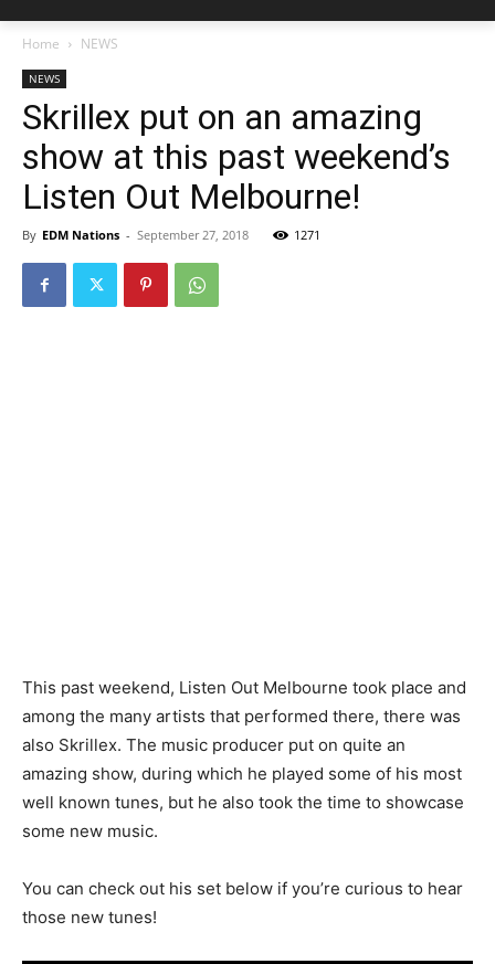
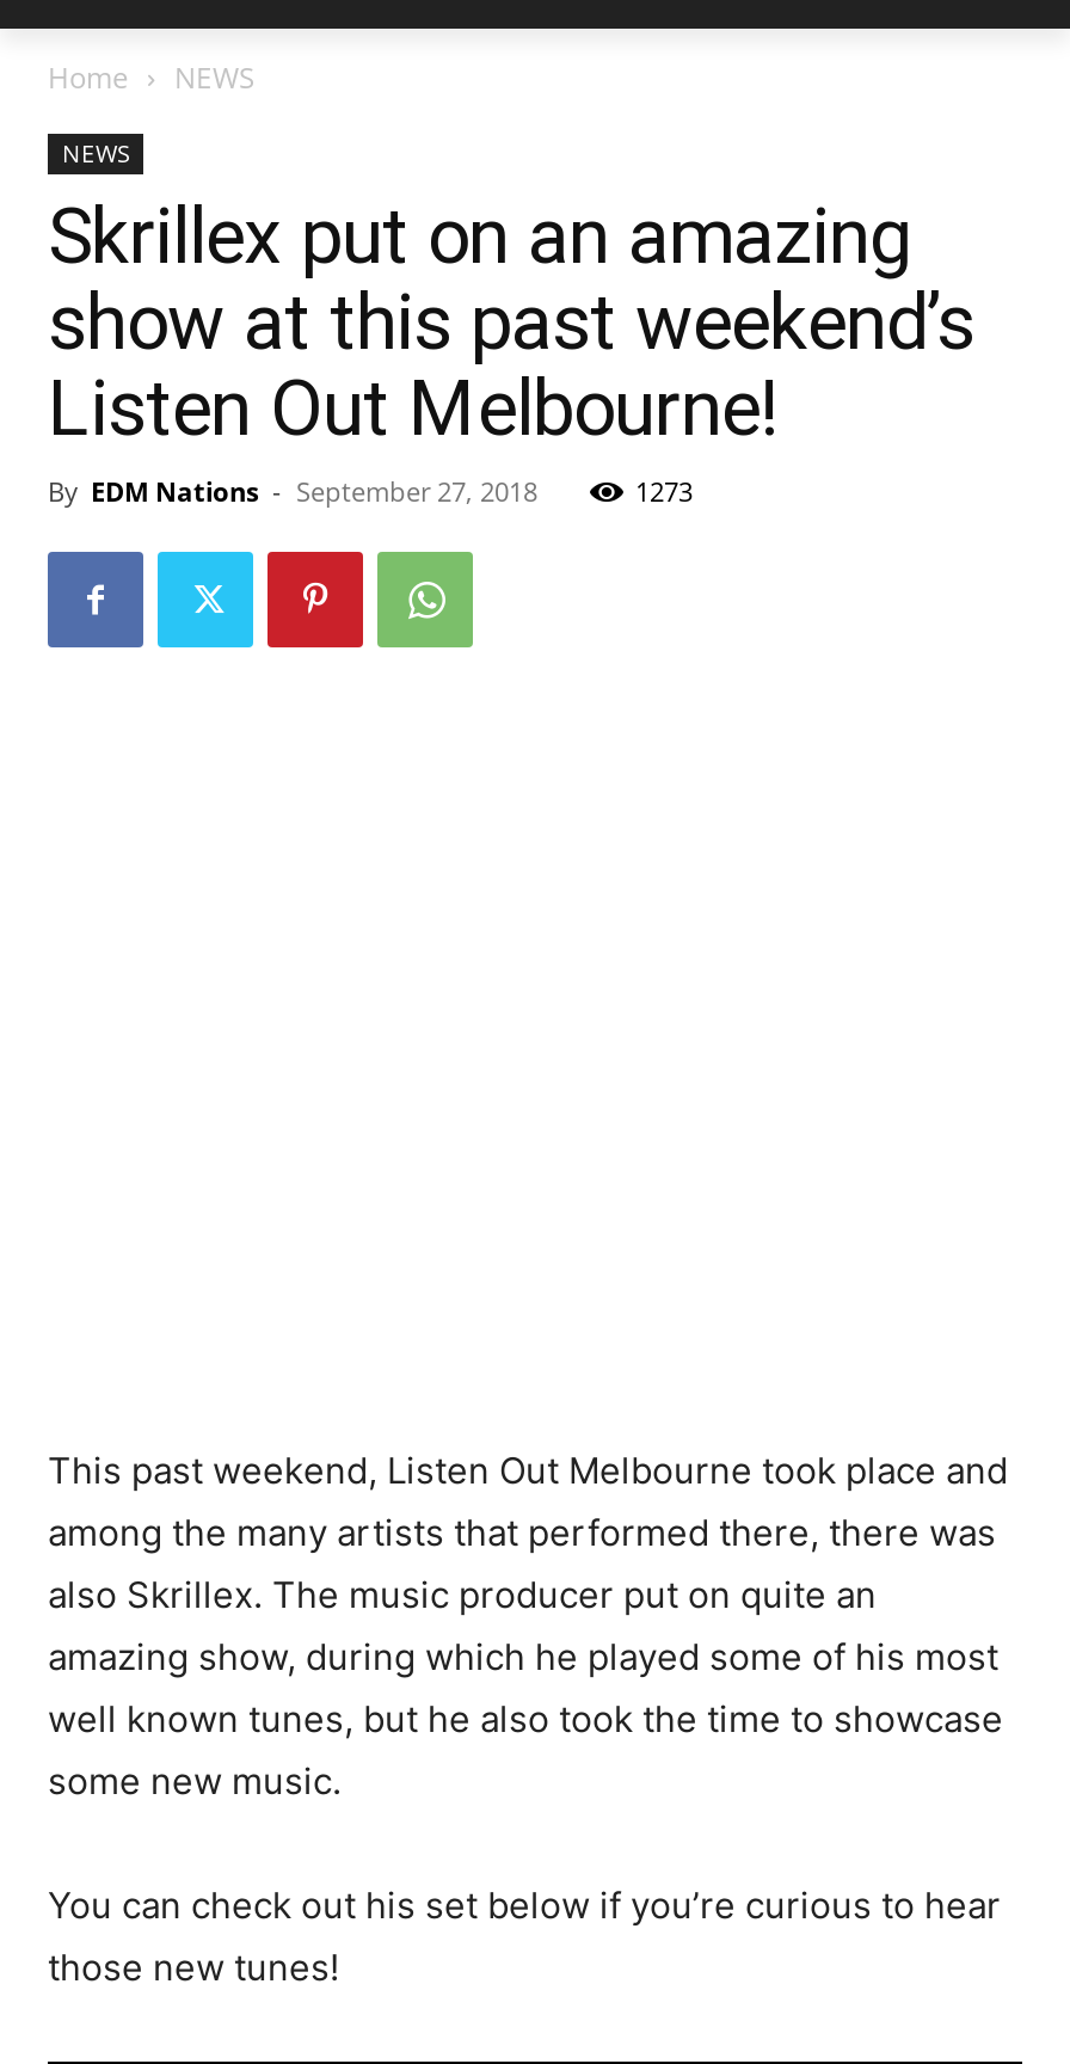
- 1271
+ 1273
